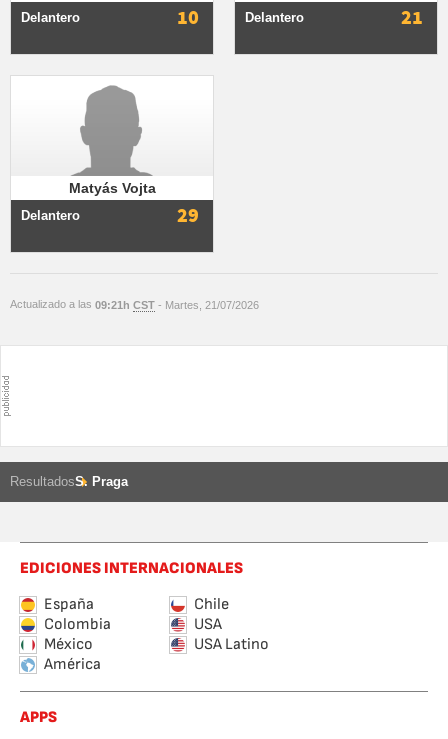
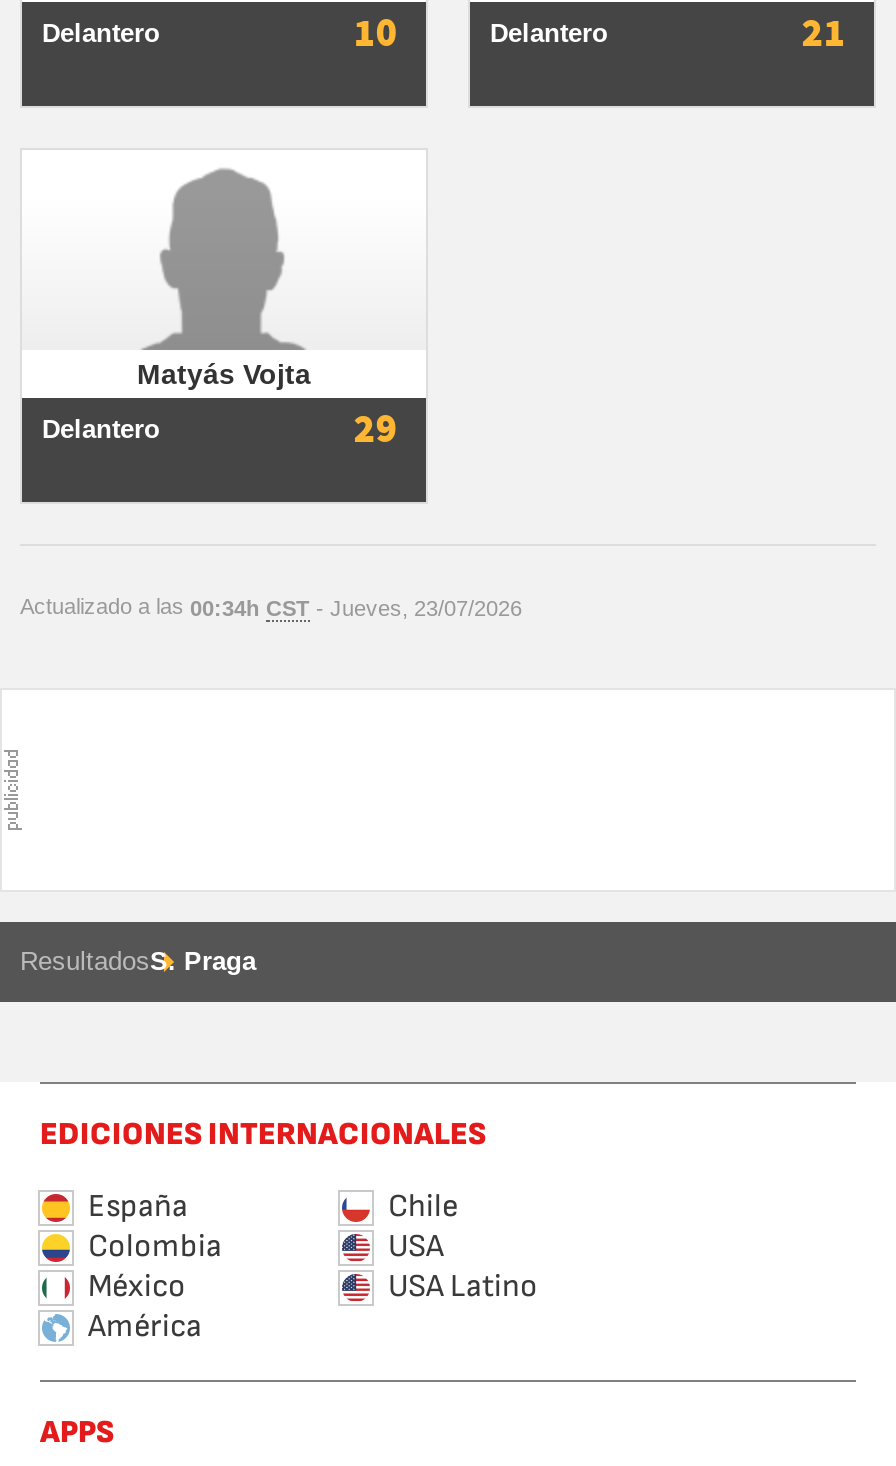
- Actualizado a las 09:21h CST - Martes, 21/07/2026
+ Actualizado a las 00:34h CST - Jueves, 23/07/2026
